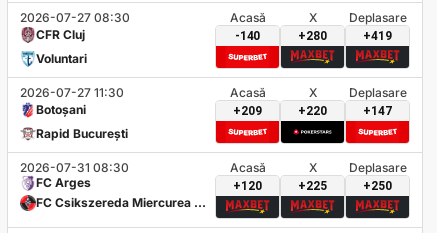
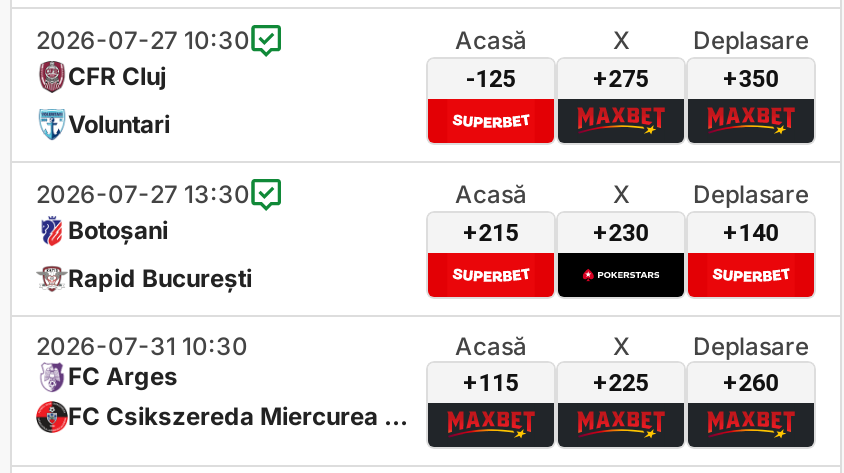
- 2026-07-27 08:30
+ 2026-07-27 10:30

- -140
+ -125

- +280
+ +275

- +419
+ +350

- 2026-07-27 11:30
+ 2026-07-27 13:30

- +209
+ +215

- +220
+ +230

- +147
+ +140

- 2026-07-31 08:30
+ 2026-07-31 10:30

- +120
+ +115

- +250
+ +260
